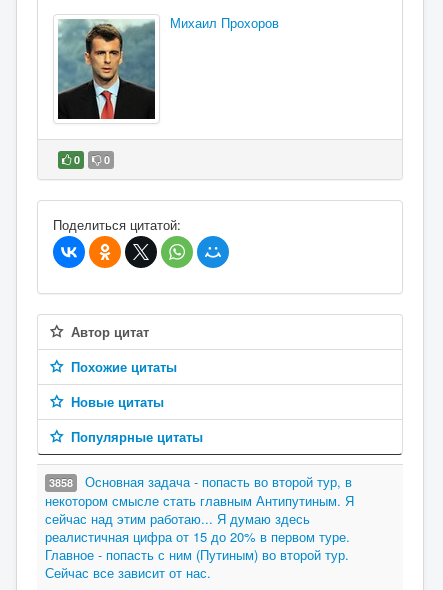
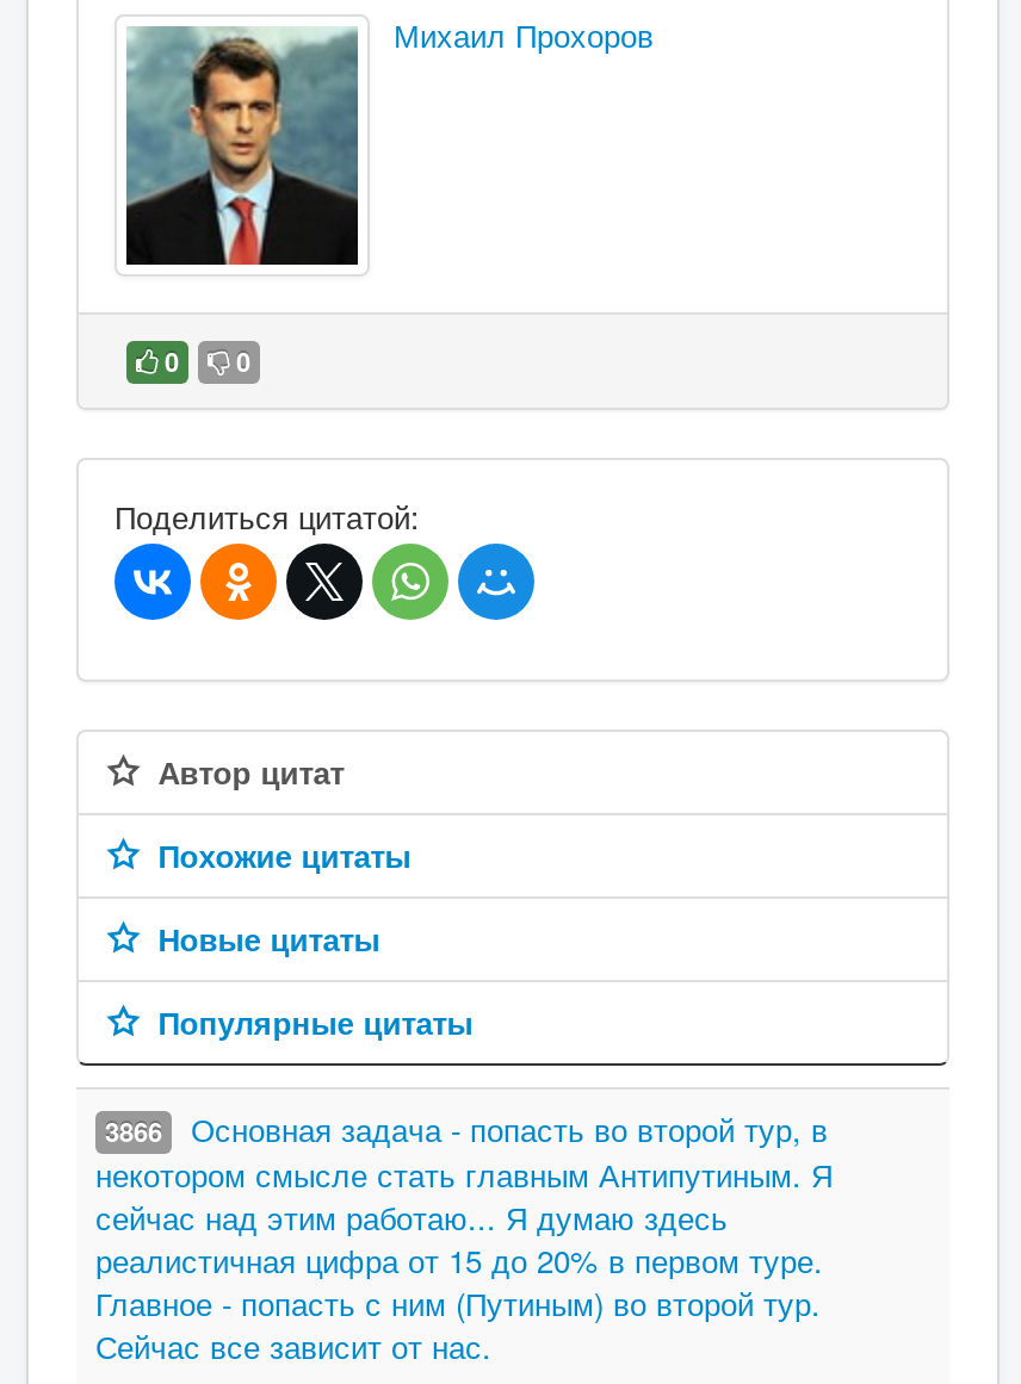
- 3858 Основная задача - попасть во второй тур, в
+ 3866 Основная задача - попасть во второй тур, в
